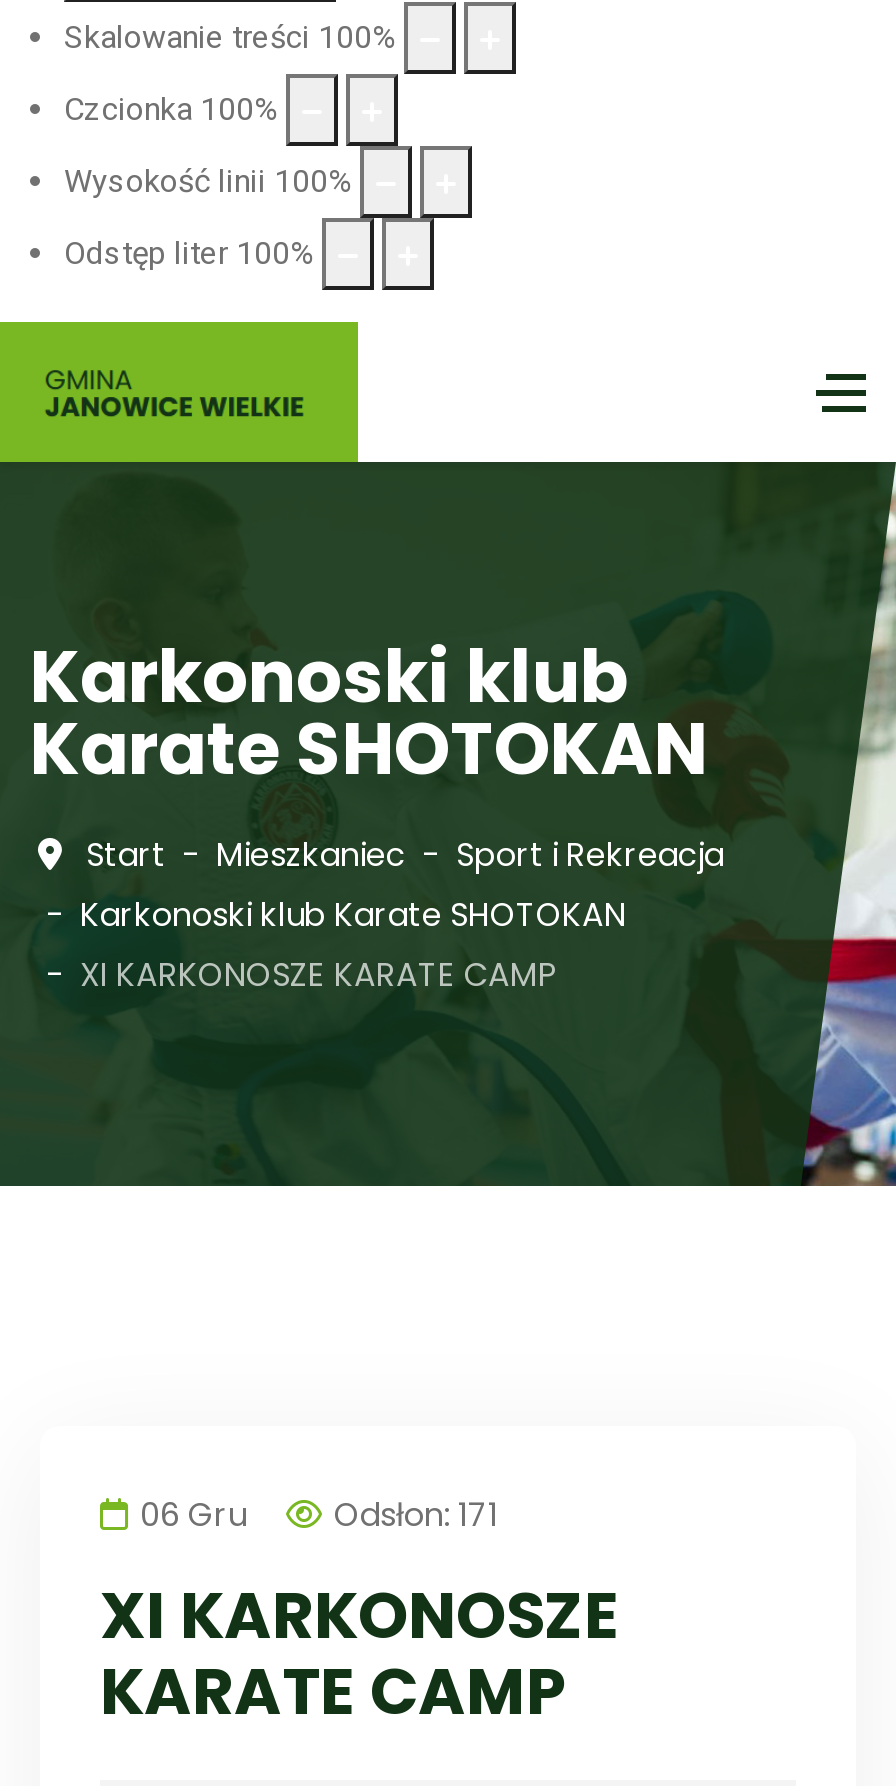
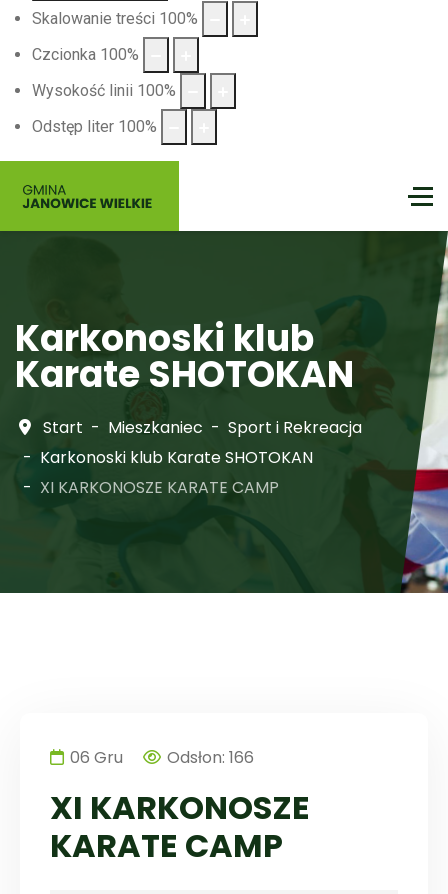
- 06 Gru Odsłon: 171
+ 06 Gru Odsłon: 166
